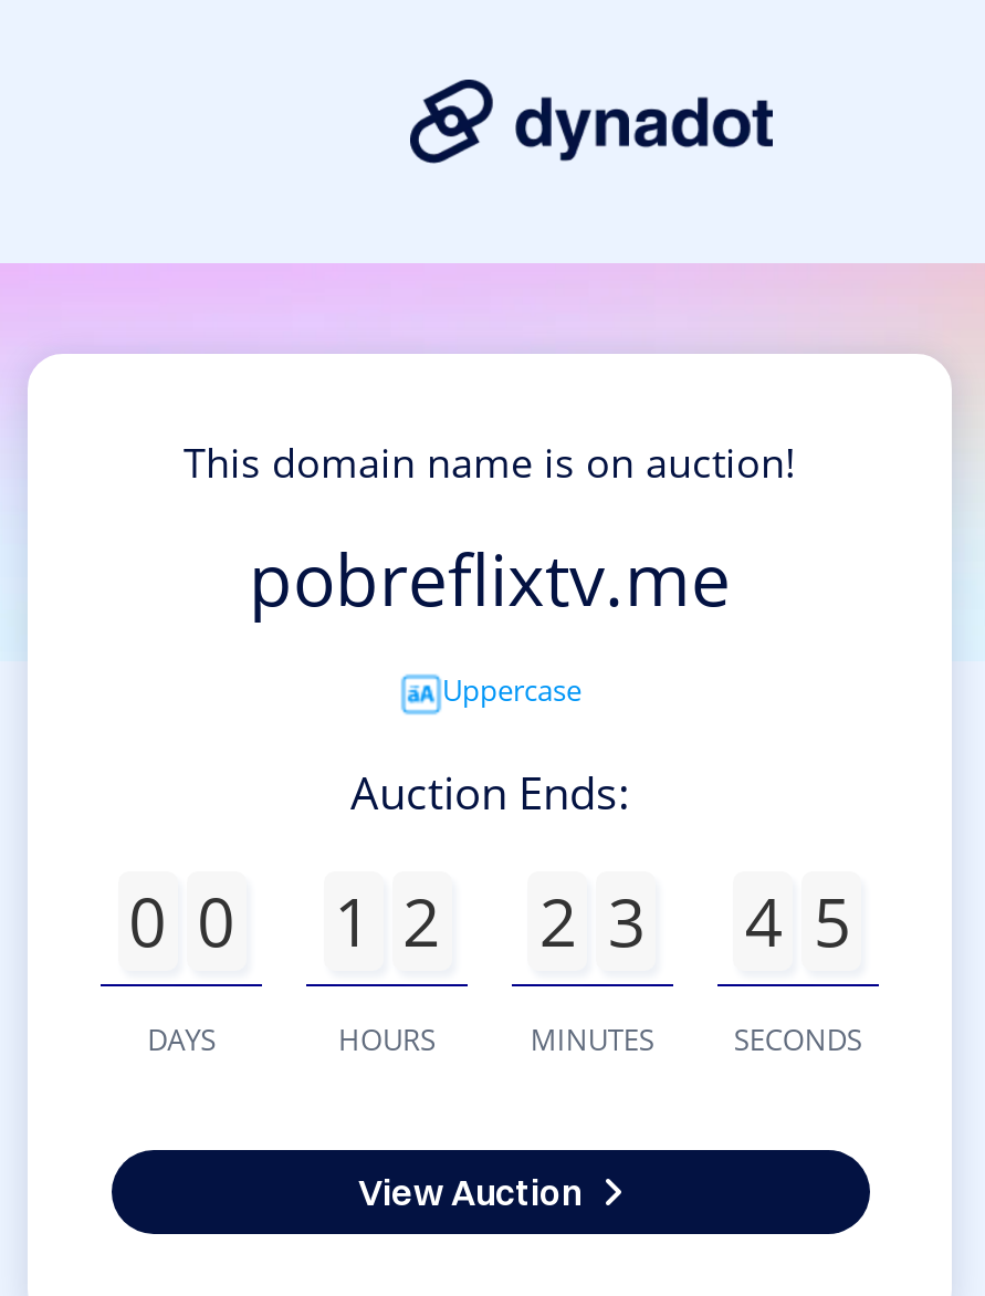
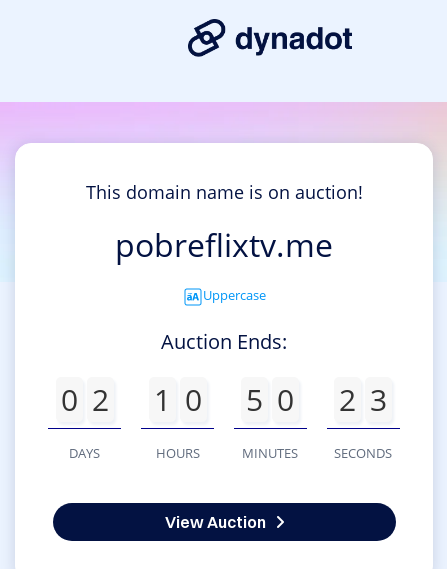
- 0 0
+ 0 2

- 1 2
+ 1 0

- 2 3
+ 5 0

- 4 5
+ 2 3
